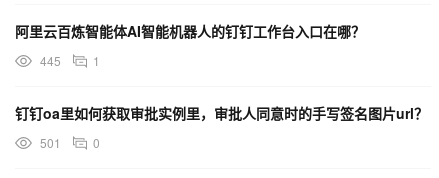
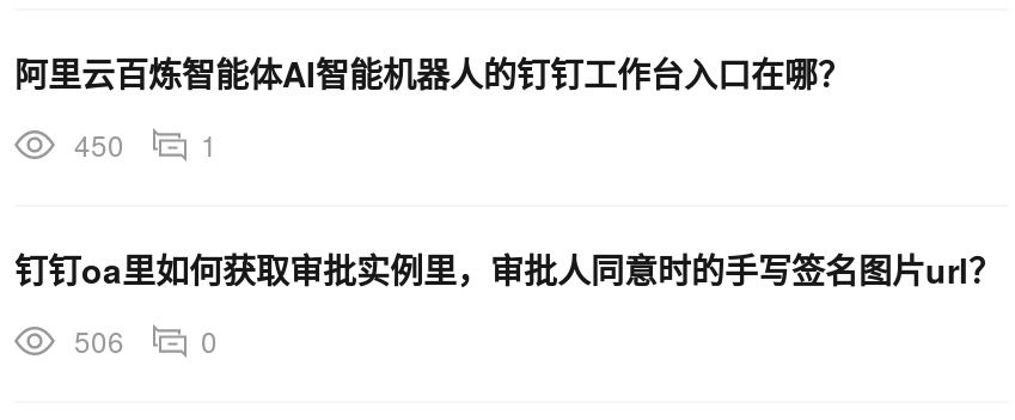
- 445 1
+ 450 1

- 501 0
+ 506 0
